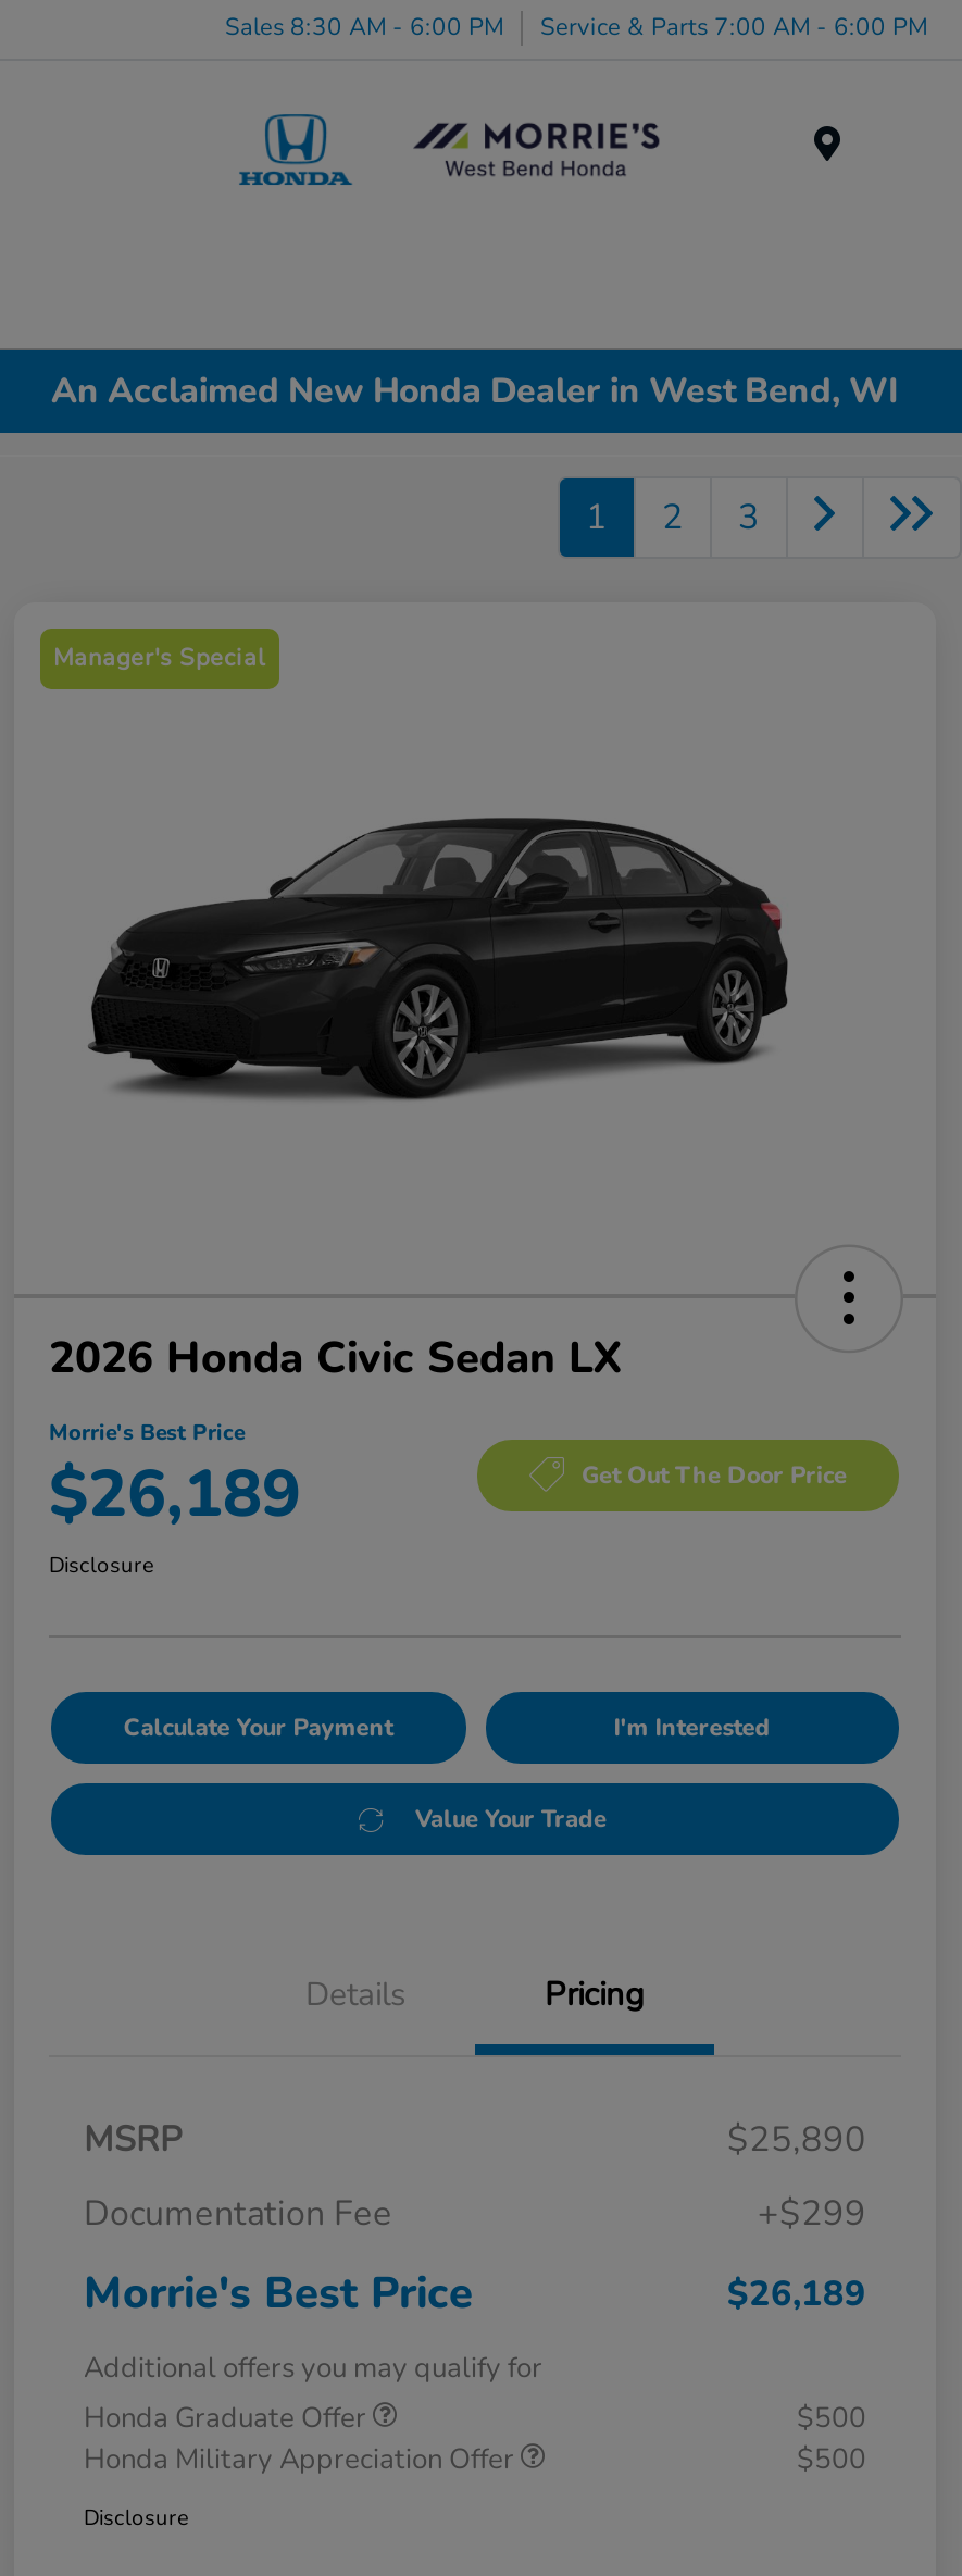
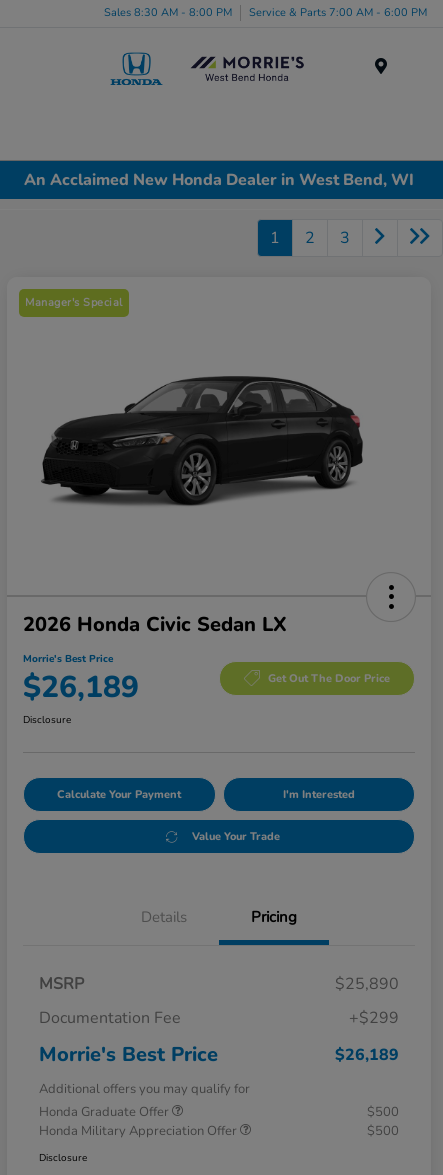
- Sales 8:30 AM - 6:00 PM Service & Parts 7:00 AM - 6:00 PM
+ Sales 8:30 AM - 8:00 PM Service & Parts 7:00 AM - 6:00 PM
